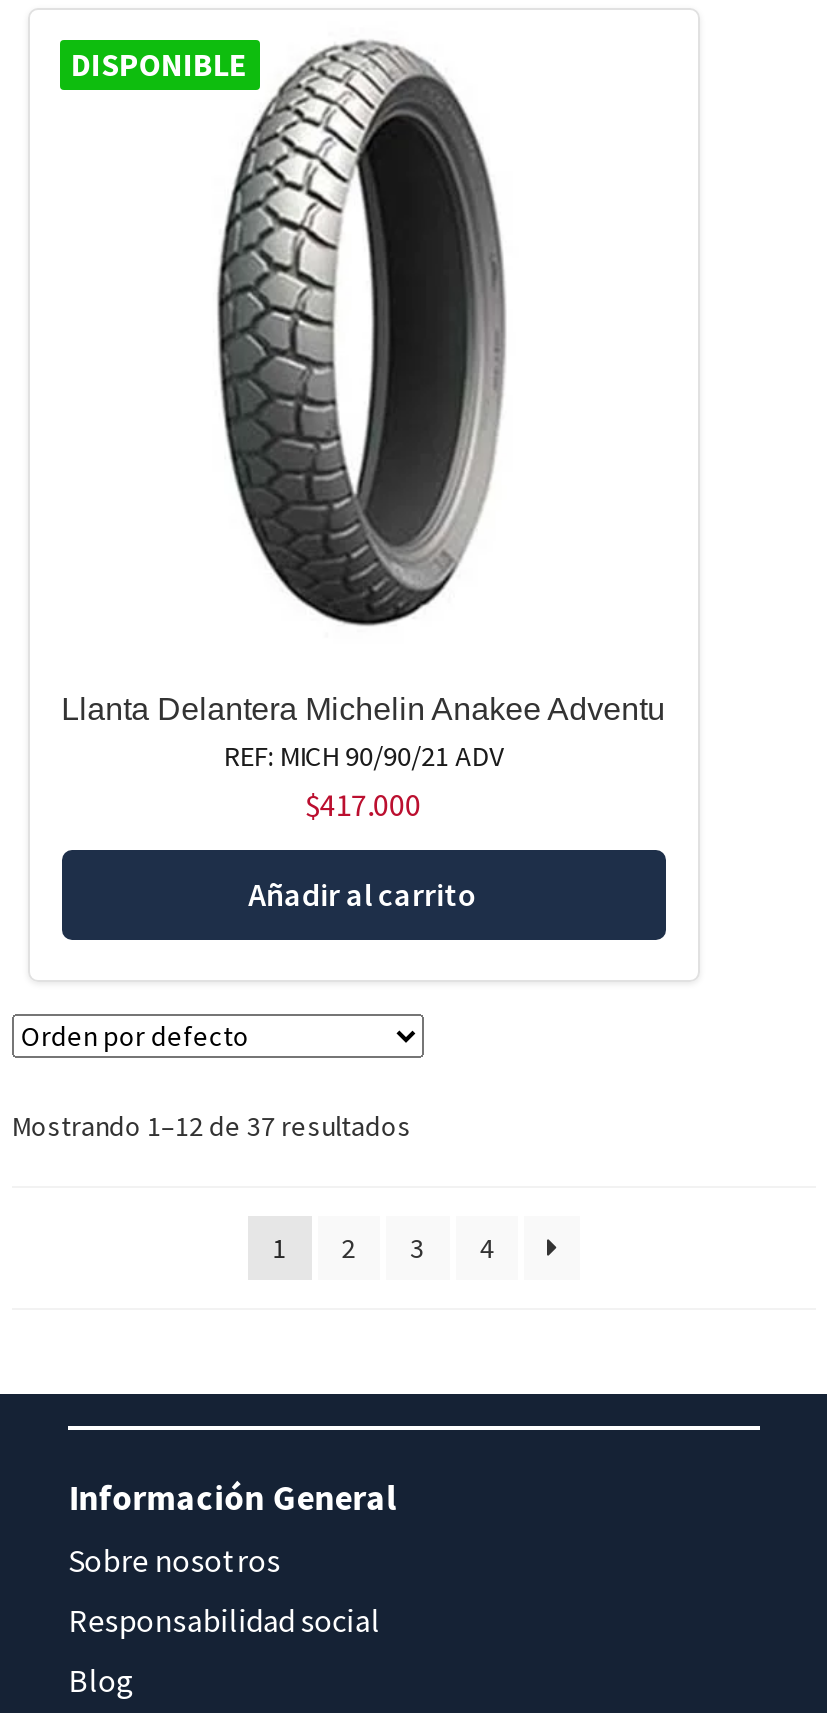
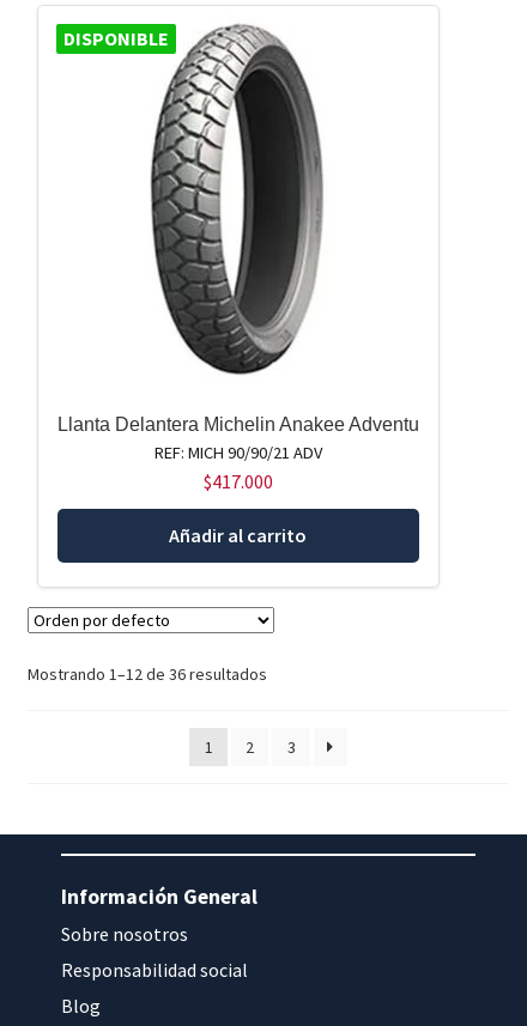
- Mostrando 1–12 de 37 resultados
+ Mostrando 1–12 de 36 resultados

- 4
